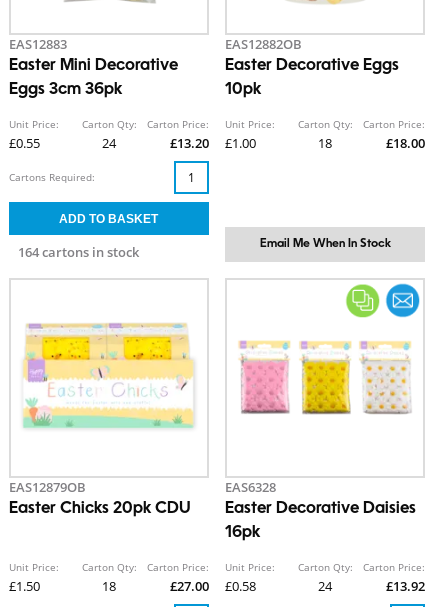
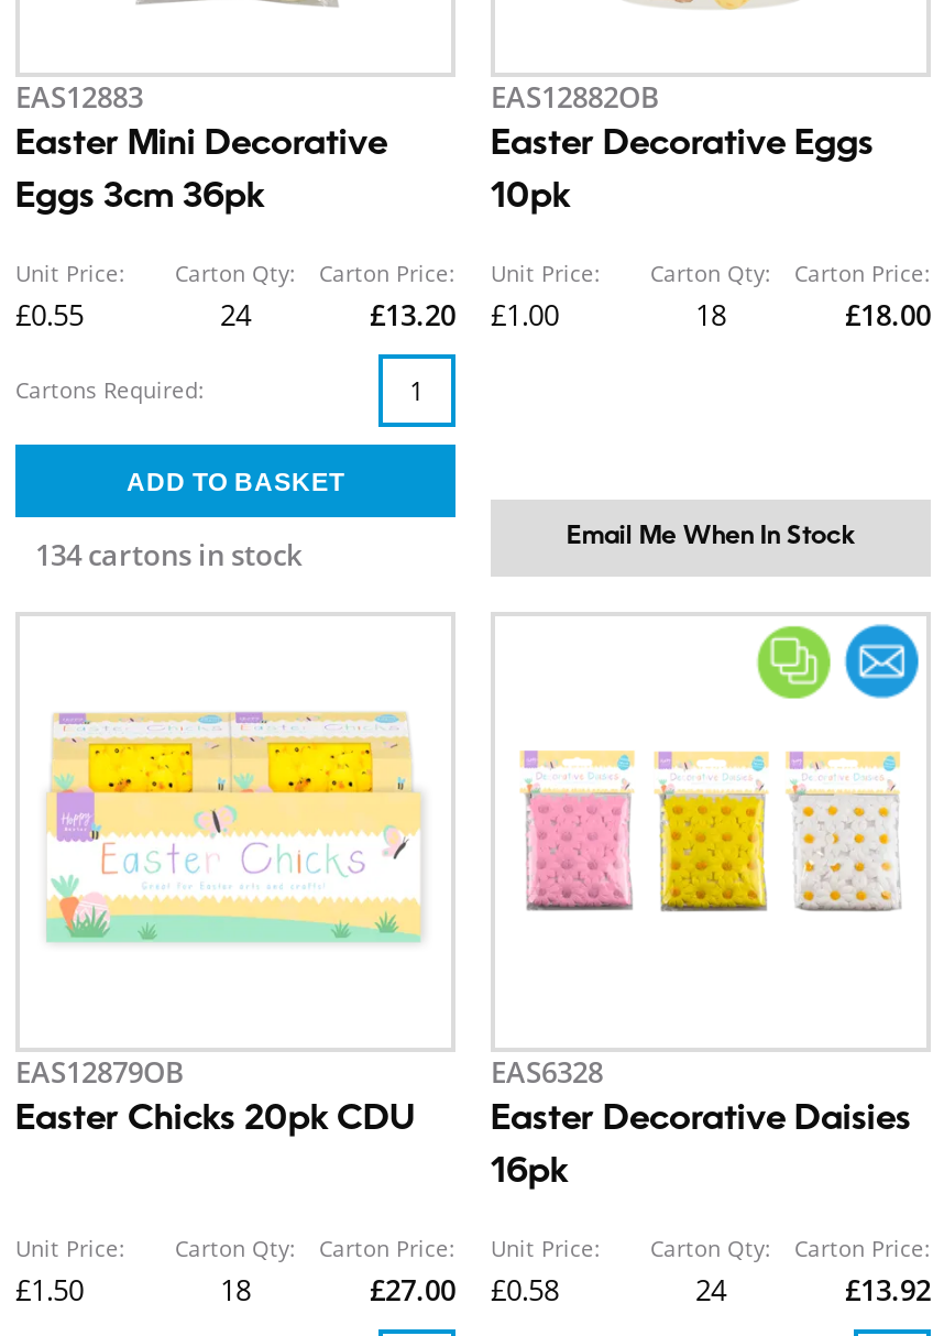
- 164 cartons in stock
+ 134 cartons in stock
